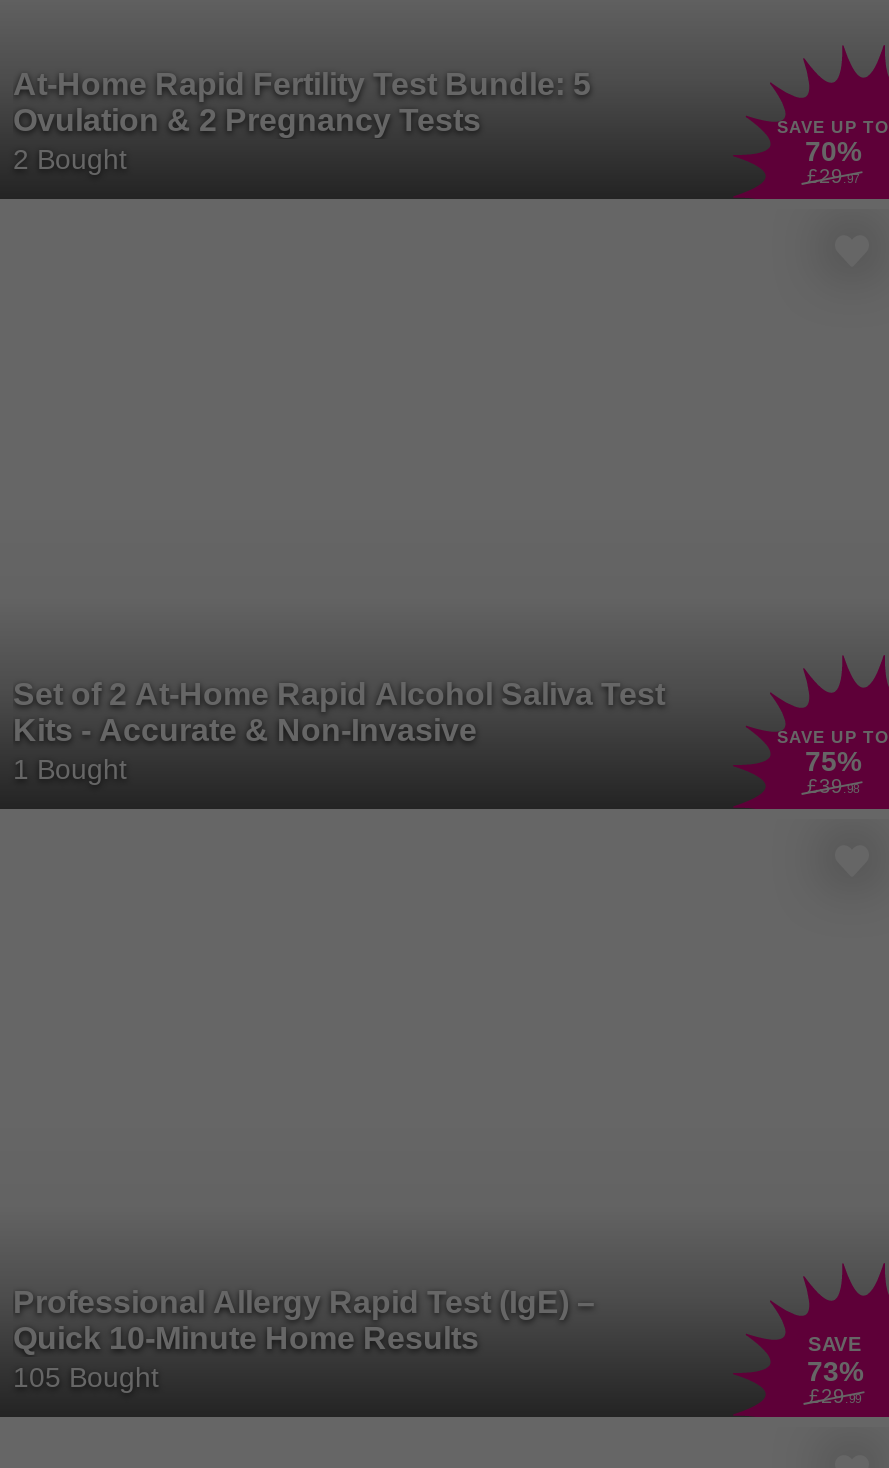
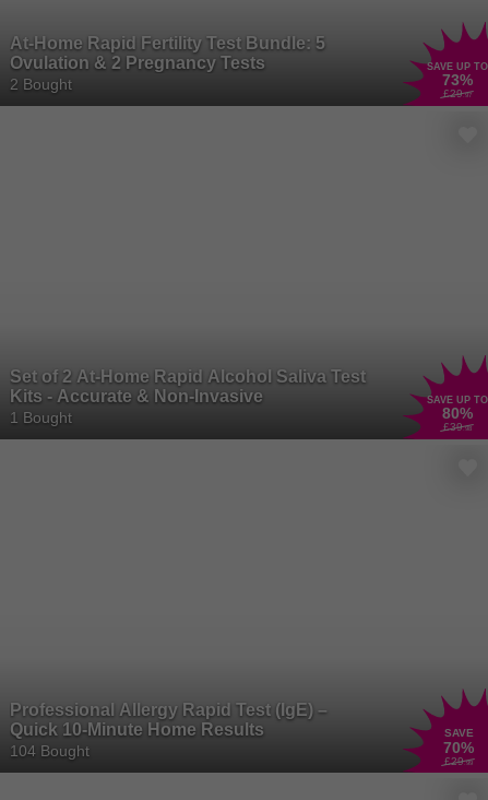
- 70%
+ 73%

- 75%
+ 80%

- 105 Bought
+ 104 Bought

- 73%
+ 70%
